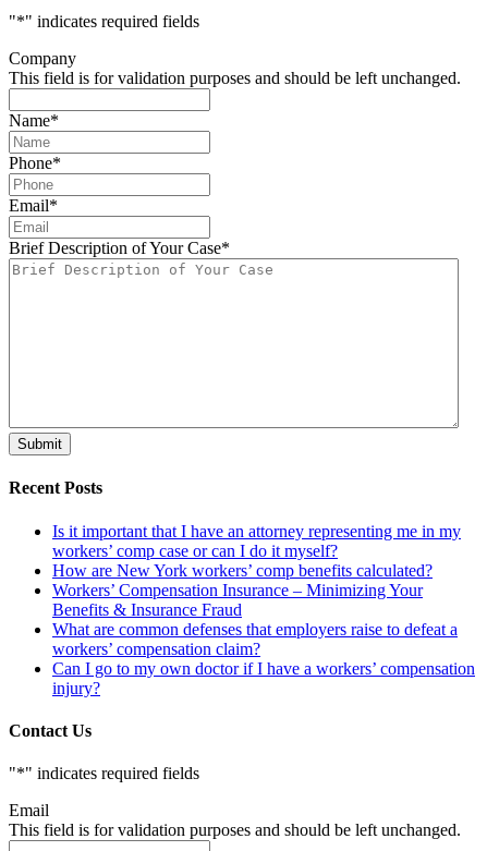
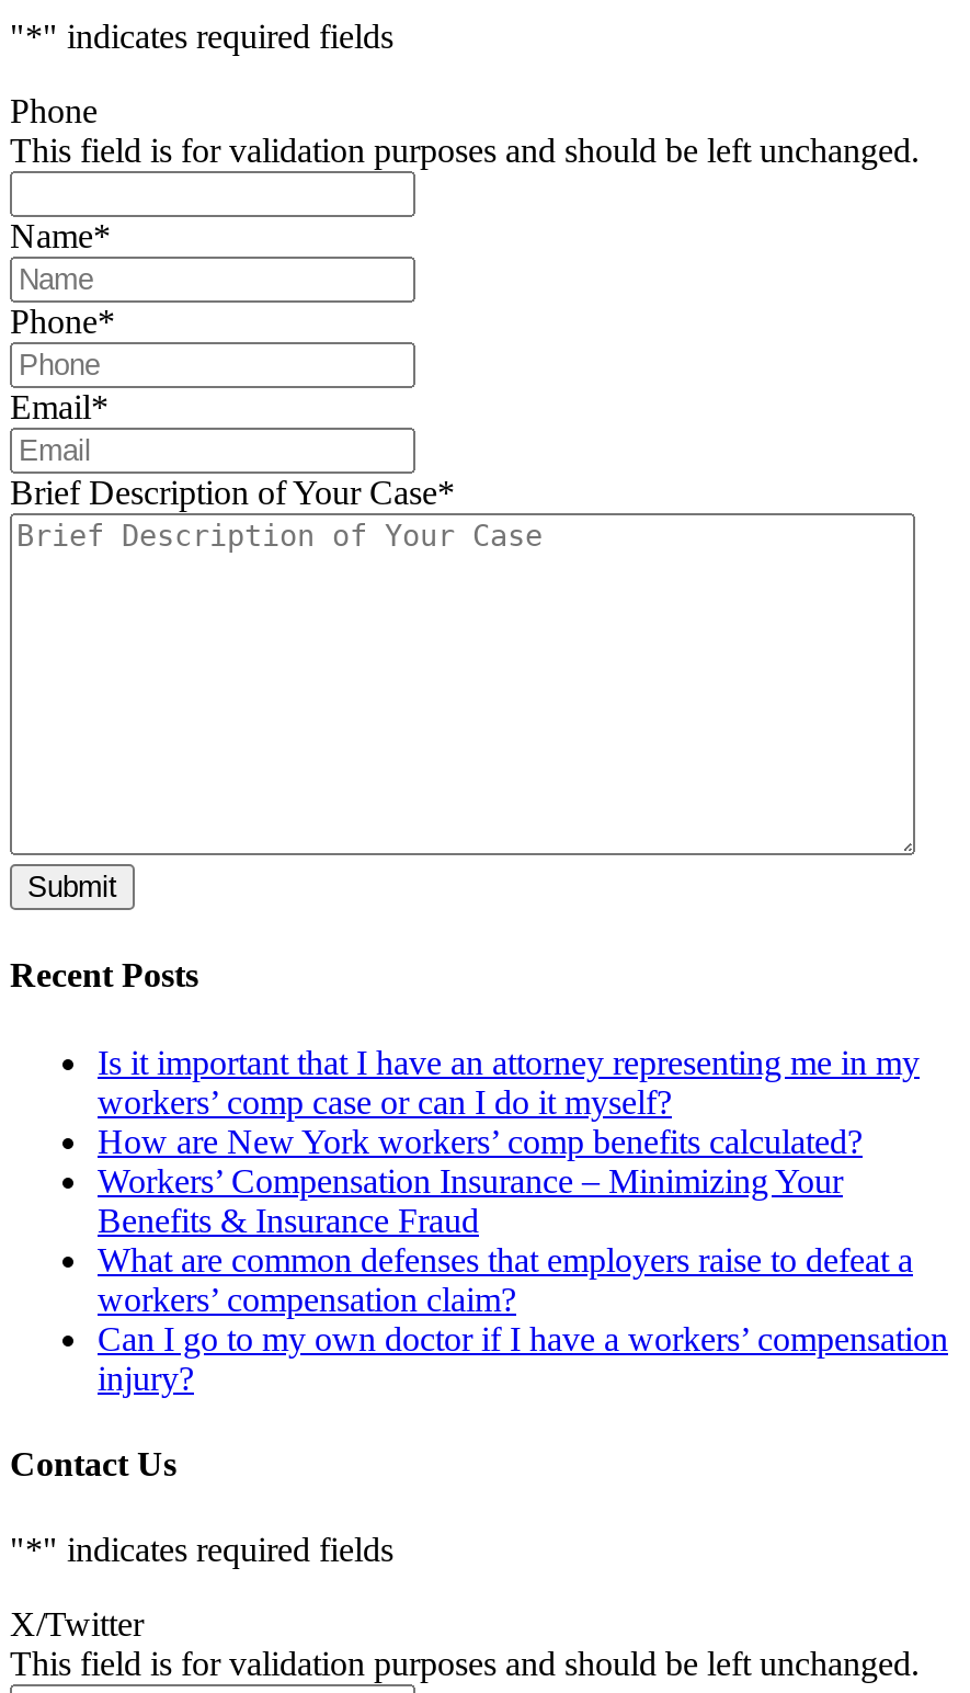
- Company
+ Phone

- Email
+ X/Twitter
